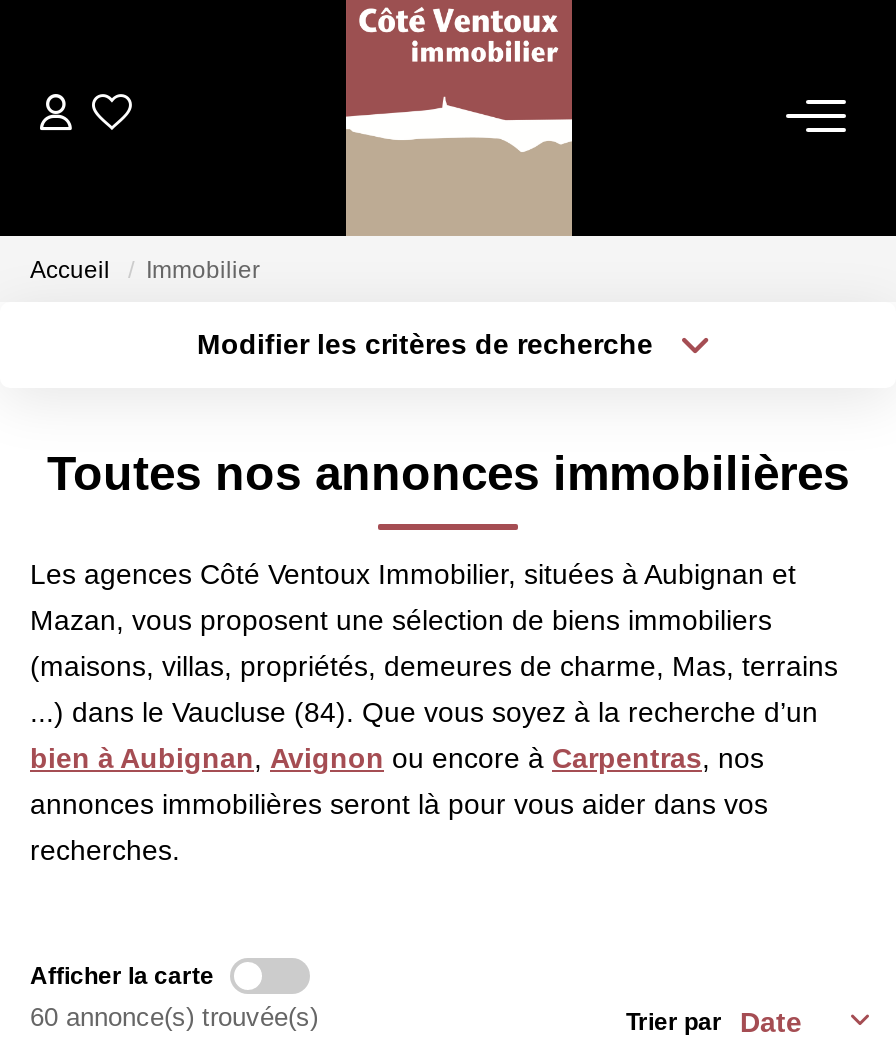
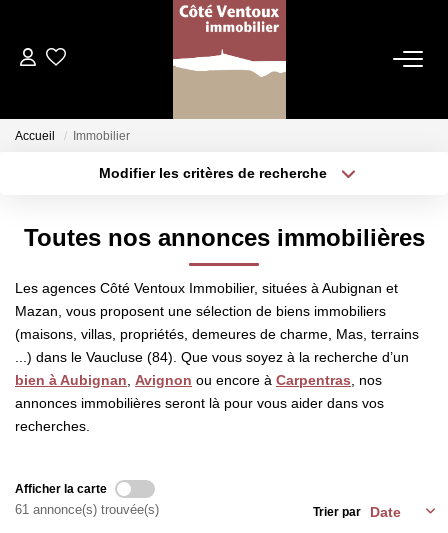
- 60 annonce(s) trouvée(s)
+ 61 annonce(s) trouvée(s)
